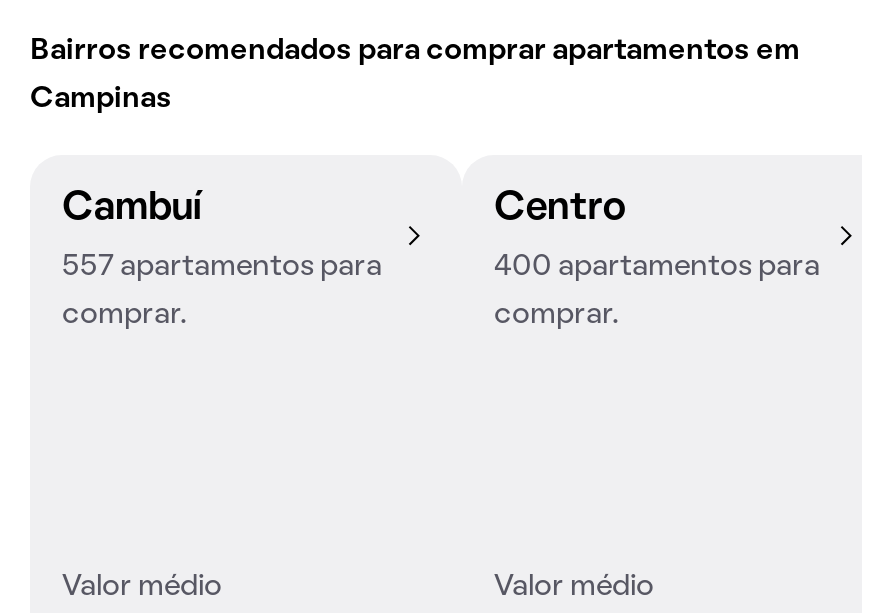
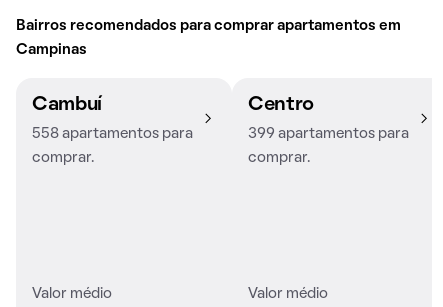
- 557 apartamentos para
+ 558 apartamentos para

- 400 apartamentos para
+ 399 apartamentos para
